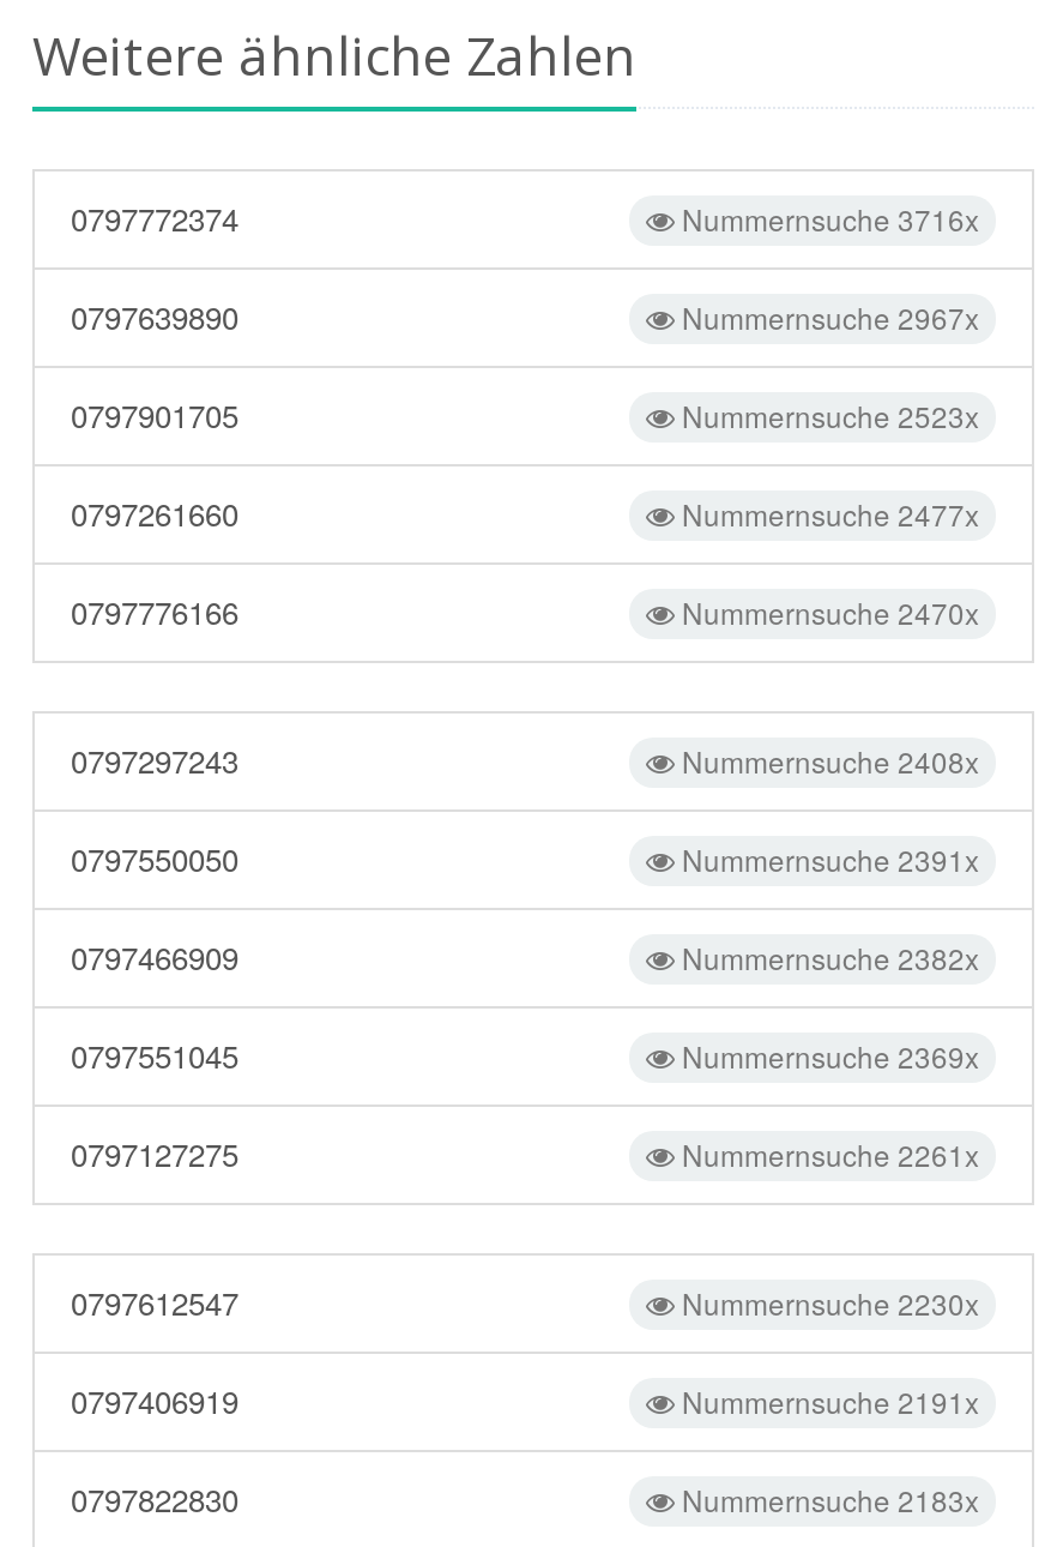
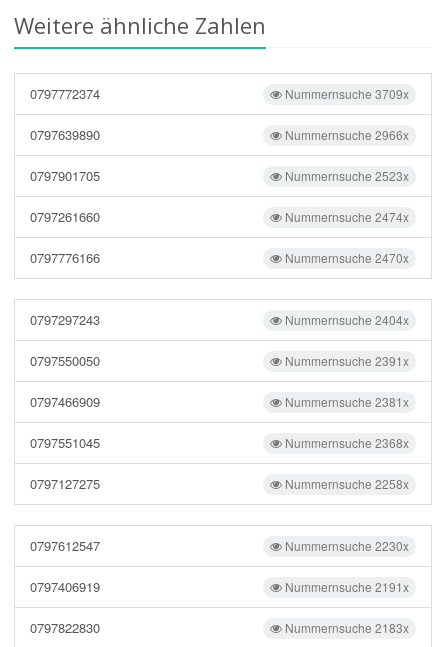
- Nummernsuche 3716x
+ Nummernsuche 3709x

- Nummernsuche 2967x
+ Nummernsuche 2966x

- Nummernsuche 2477x
+ Nummernsuche 2474x

- Nummernsuche 2408x
+ Nummernsuche 2404x

- Nummernsuche 2382x
+ Nummernsuche 2381x

- Nummernsuche 2369x
+ Nummernsuche 2368x

- Nummernsuche 2261x
+ Nummernsuche 2258x
